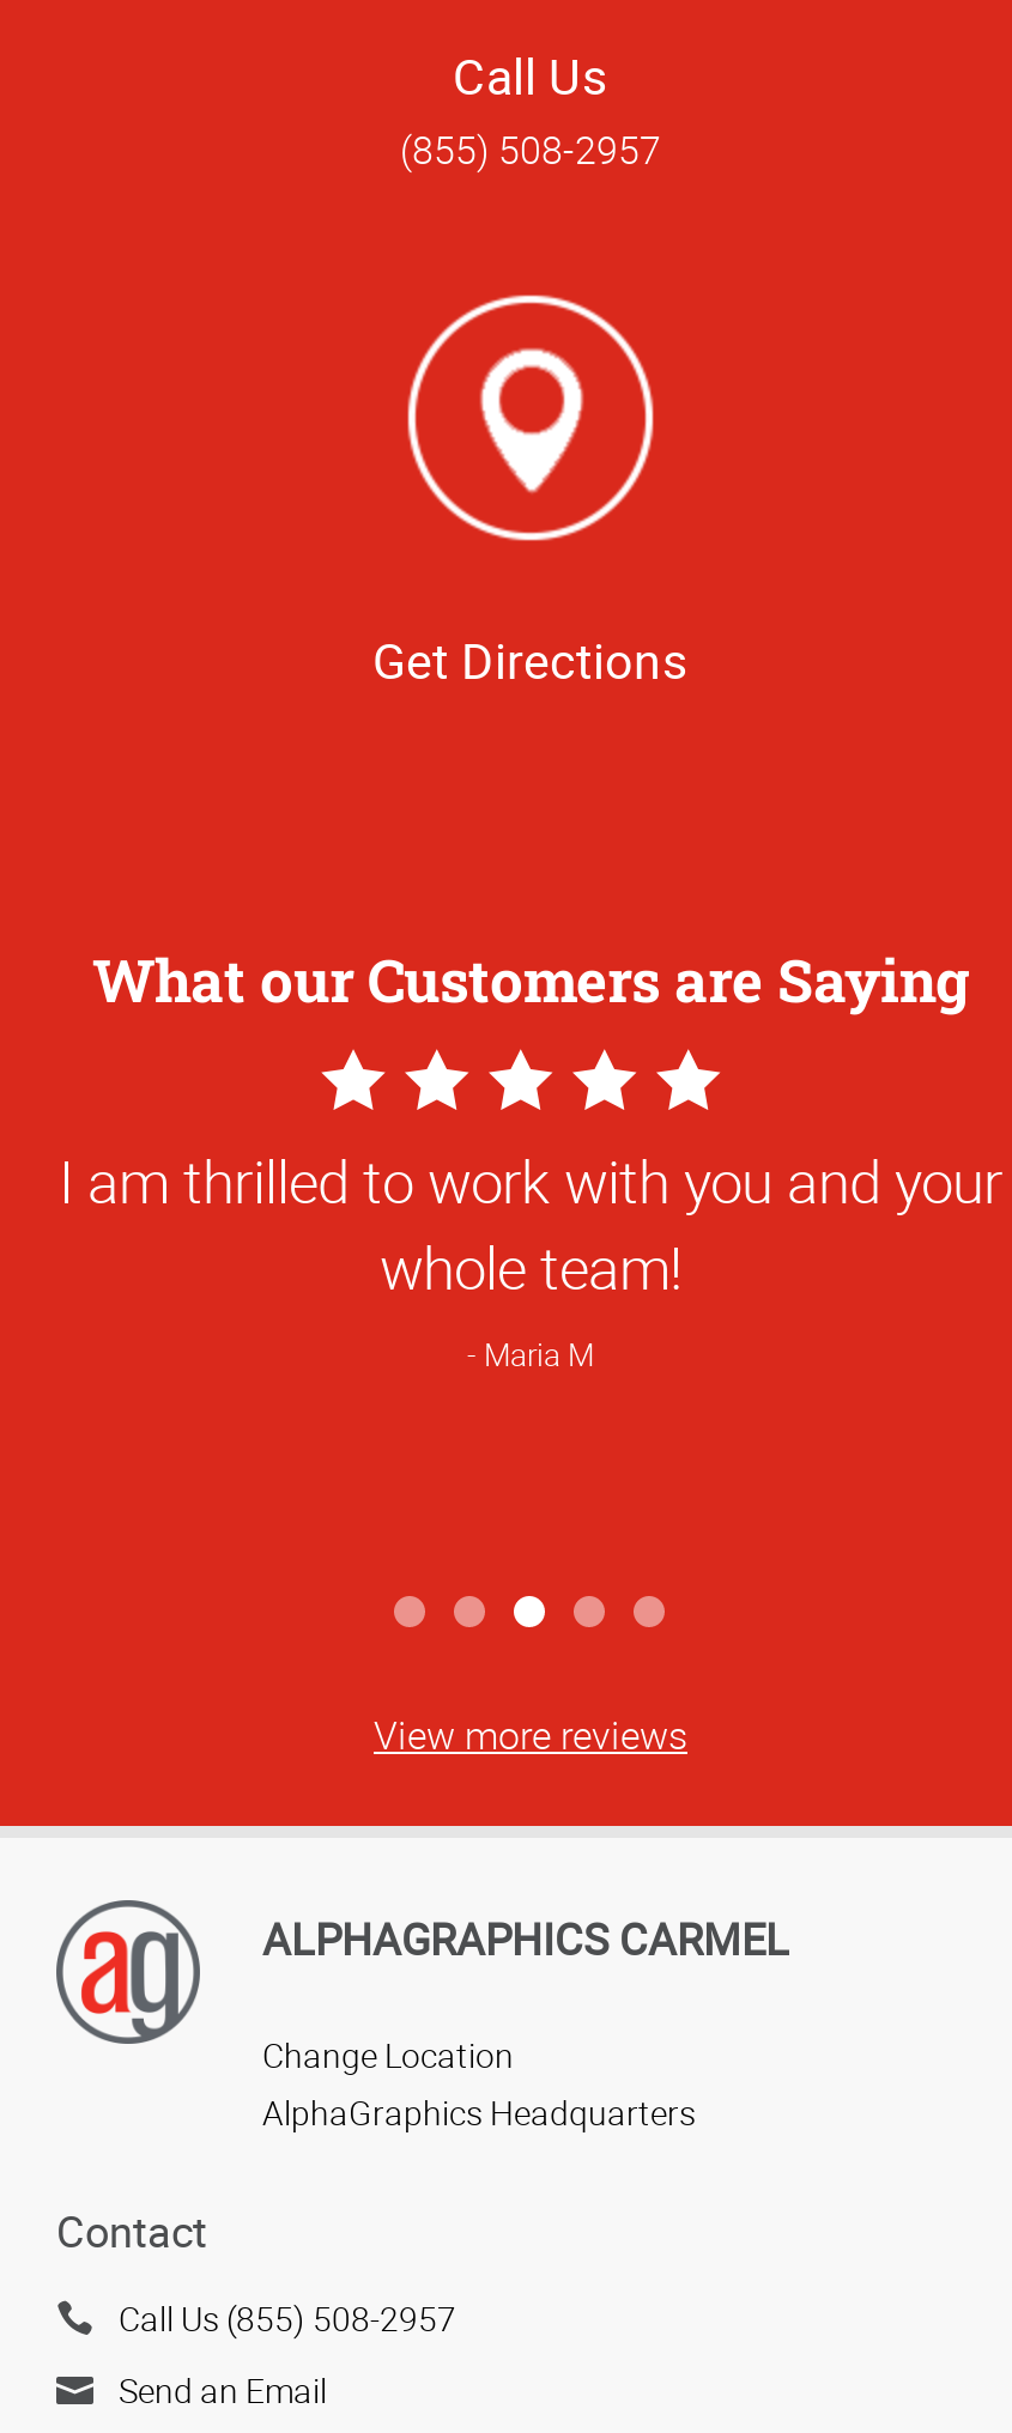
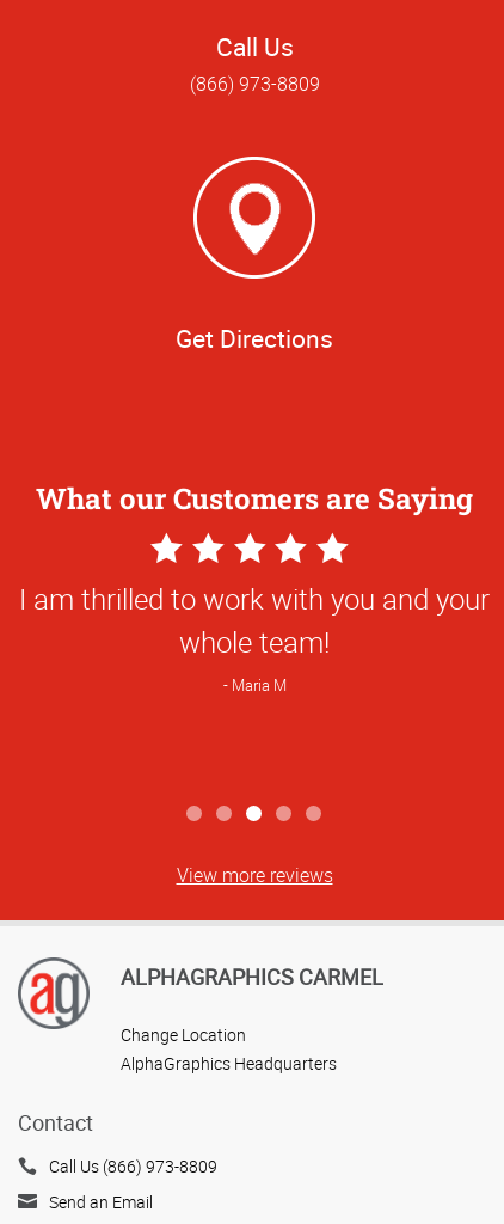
- (855) 508-2957
+ (866) 973-8809

- Call Us (855) 508-2957
+ Call Us (866) 973-8809
